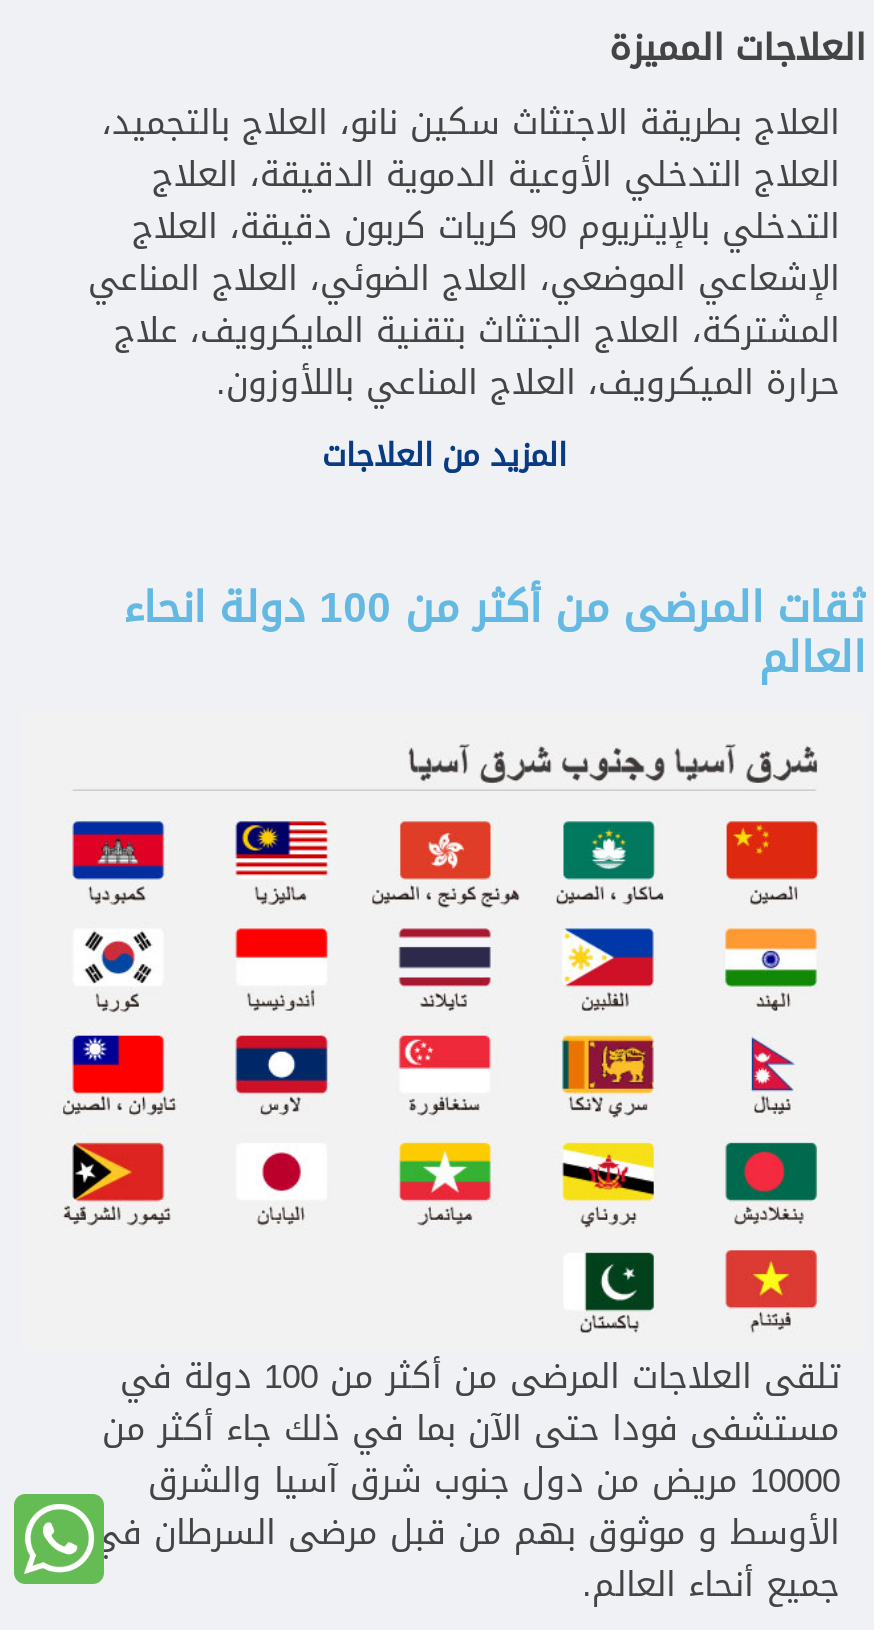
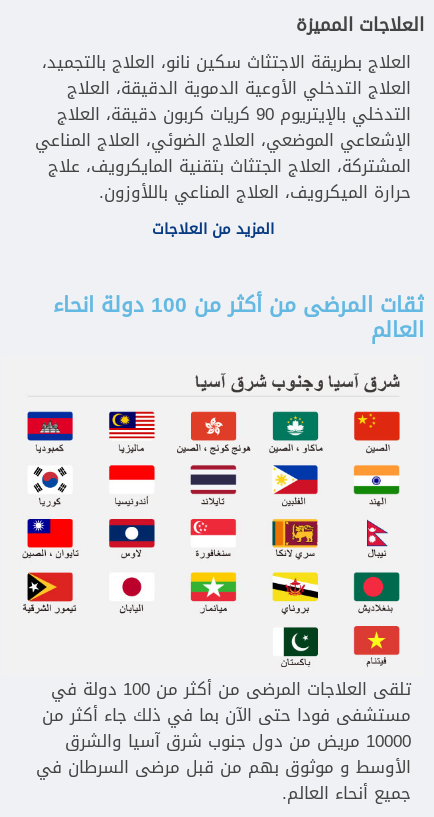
- [image]
